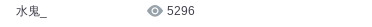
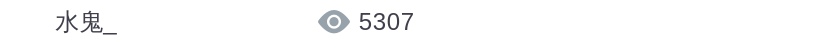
- 5296
+ 5307
